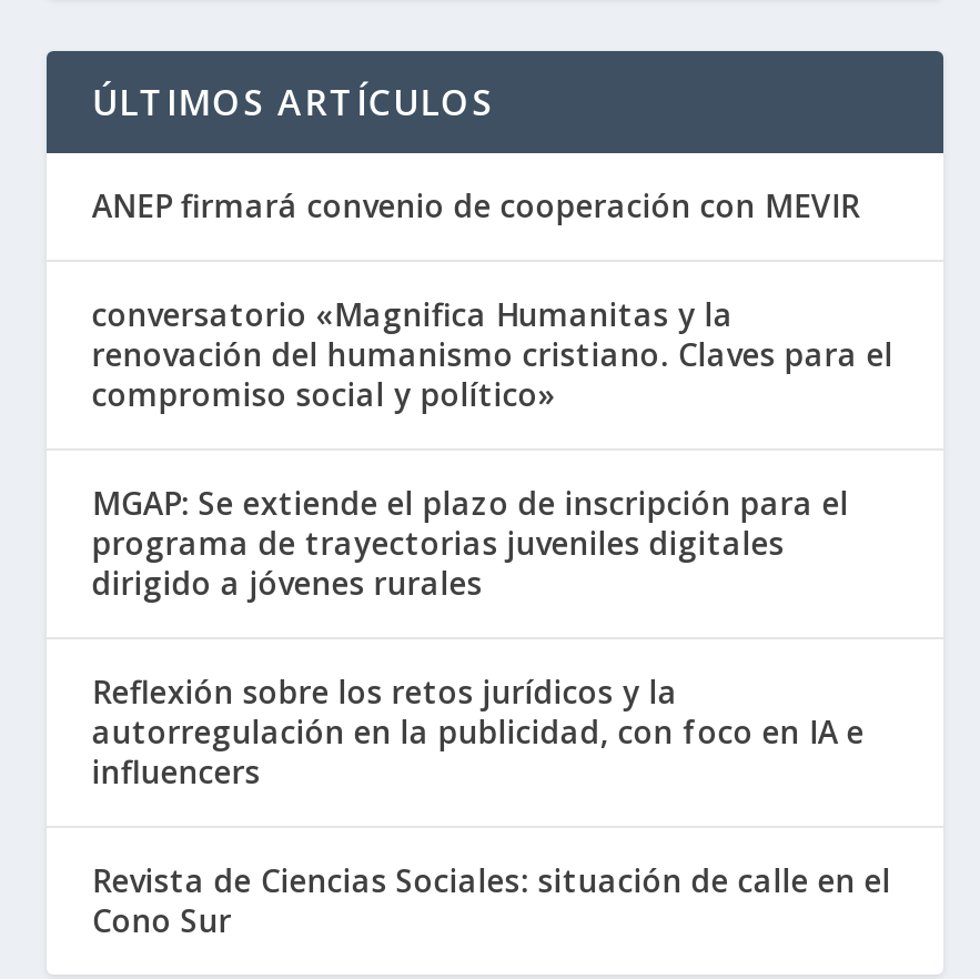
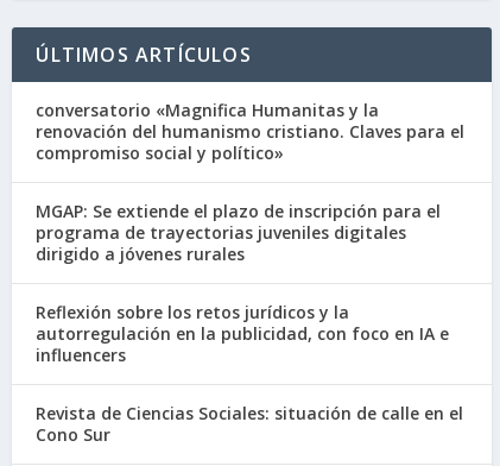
- ANEP firmará convenio de cooperación con MEVIR
